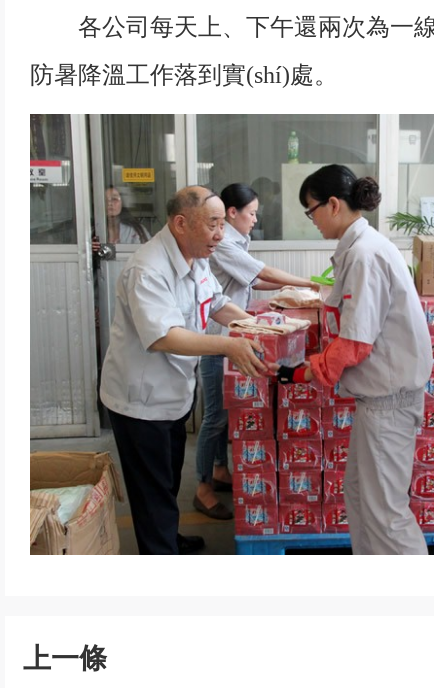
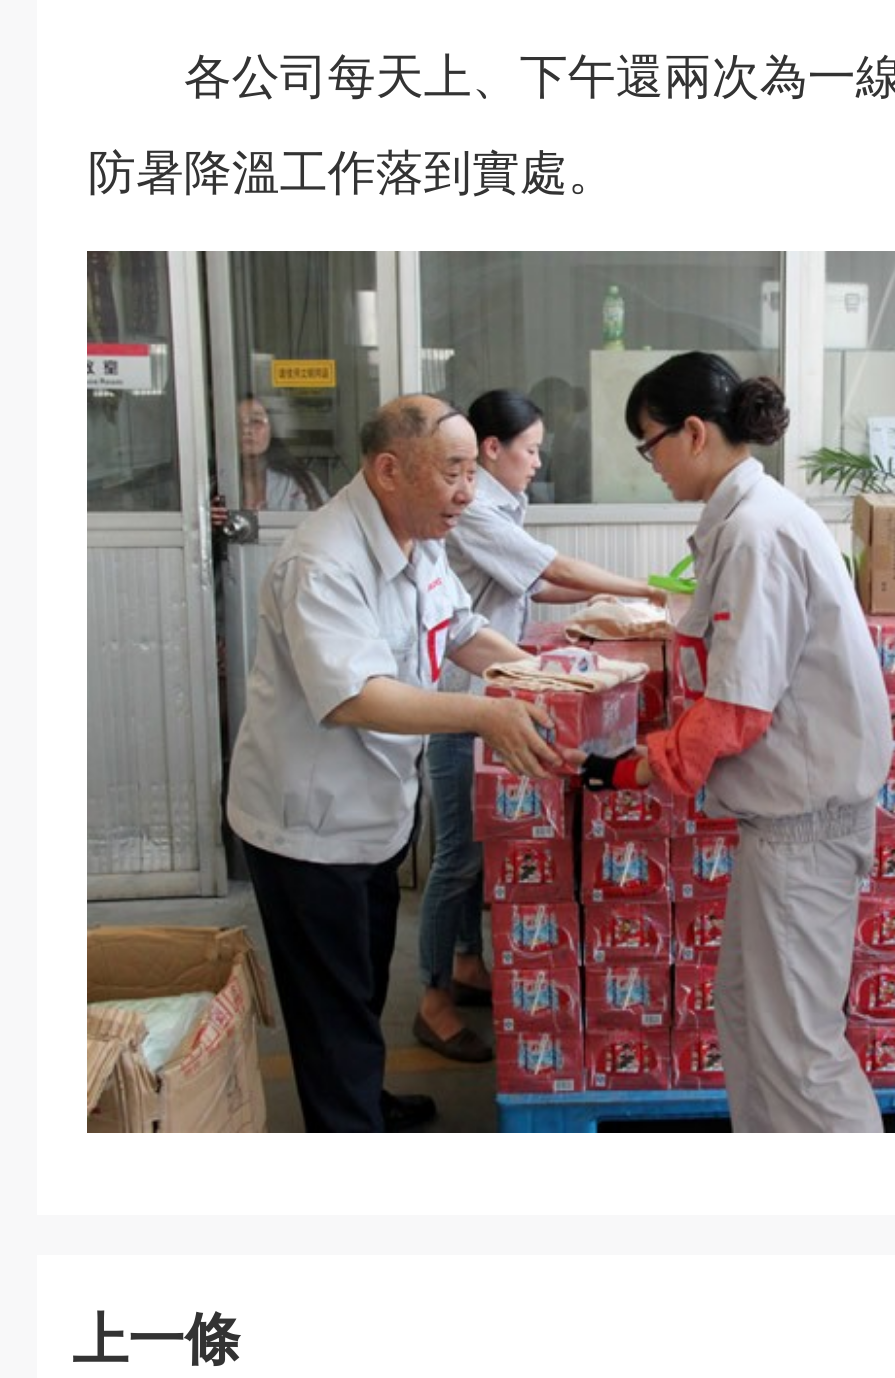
- 防暑降溫工作落到實(shí)處。
+ 防暑降溫工作落到實處。
